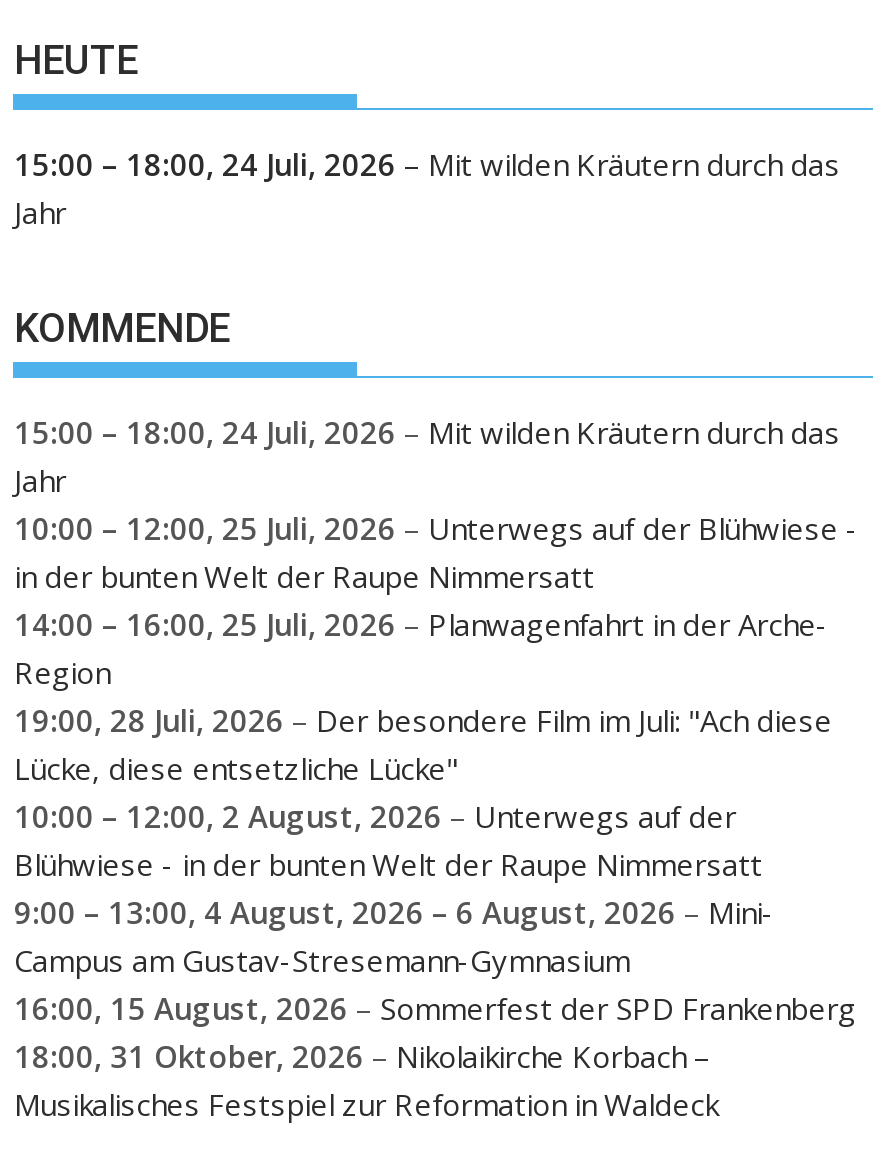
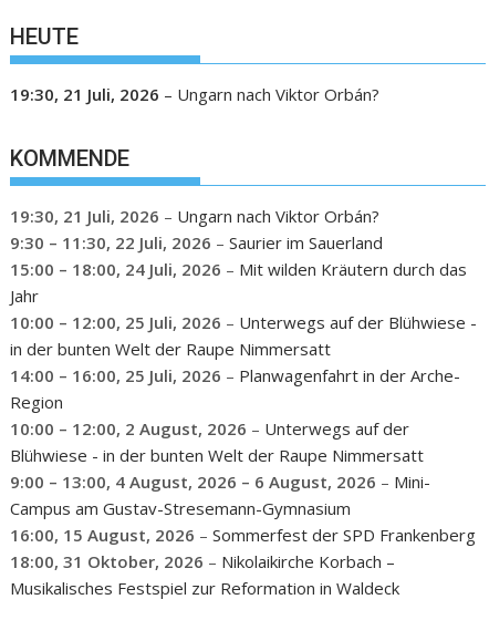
- 15:00 – 18:00, 24 Juli, 2026 – Mit wilden Kräutern durch das
- Jahr
+ 19:30, 21 Juli, 2026 – Ungarn nach Viktor Orbán?

+ 19:30, 21 Juli, 2026 – Ungarn nach Viktor Orbán?
+ 9:30 – 11:30, 22 Juli, 2026 – Saurier im Sauerland

moved down: 15:00 – 18:00, 24 Juli, 2026 – Mit wilden Kräutern durch das | Jahr | 10:00 – 12:00, 25 Juli, 2026 – Unterwegs auf der Blühwiese - | in der bunten Welt der Raupe Nimmersatt | 14:00 – 16:00, 25 Juli, 2026 – Planwagenfahrt in der Arche- | Region

- 19:00, 28 Juli, 2026 – Der besondere Film im Juli: "Ach diese
- Lücke, diese entsetzliche Lücke"
